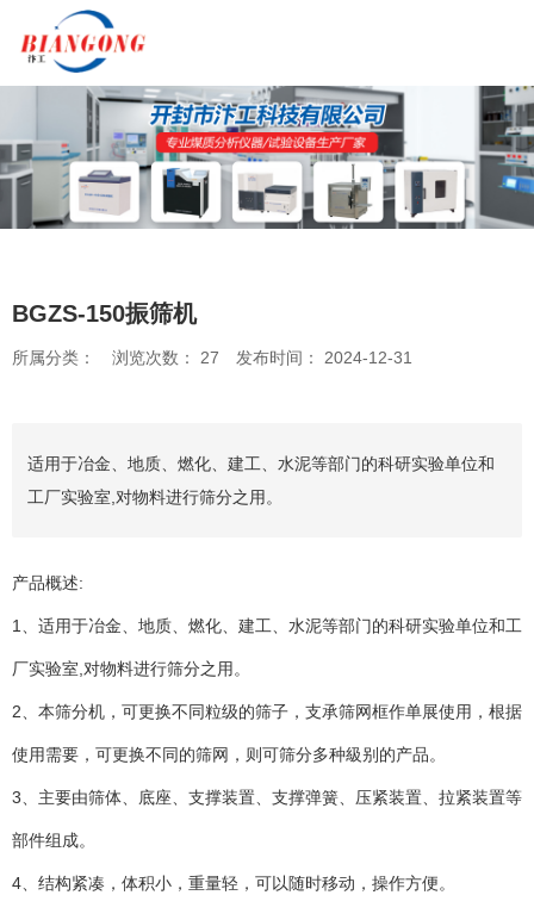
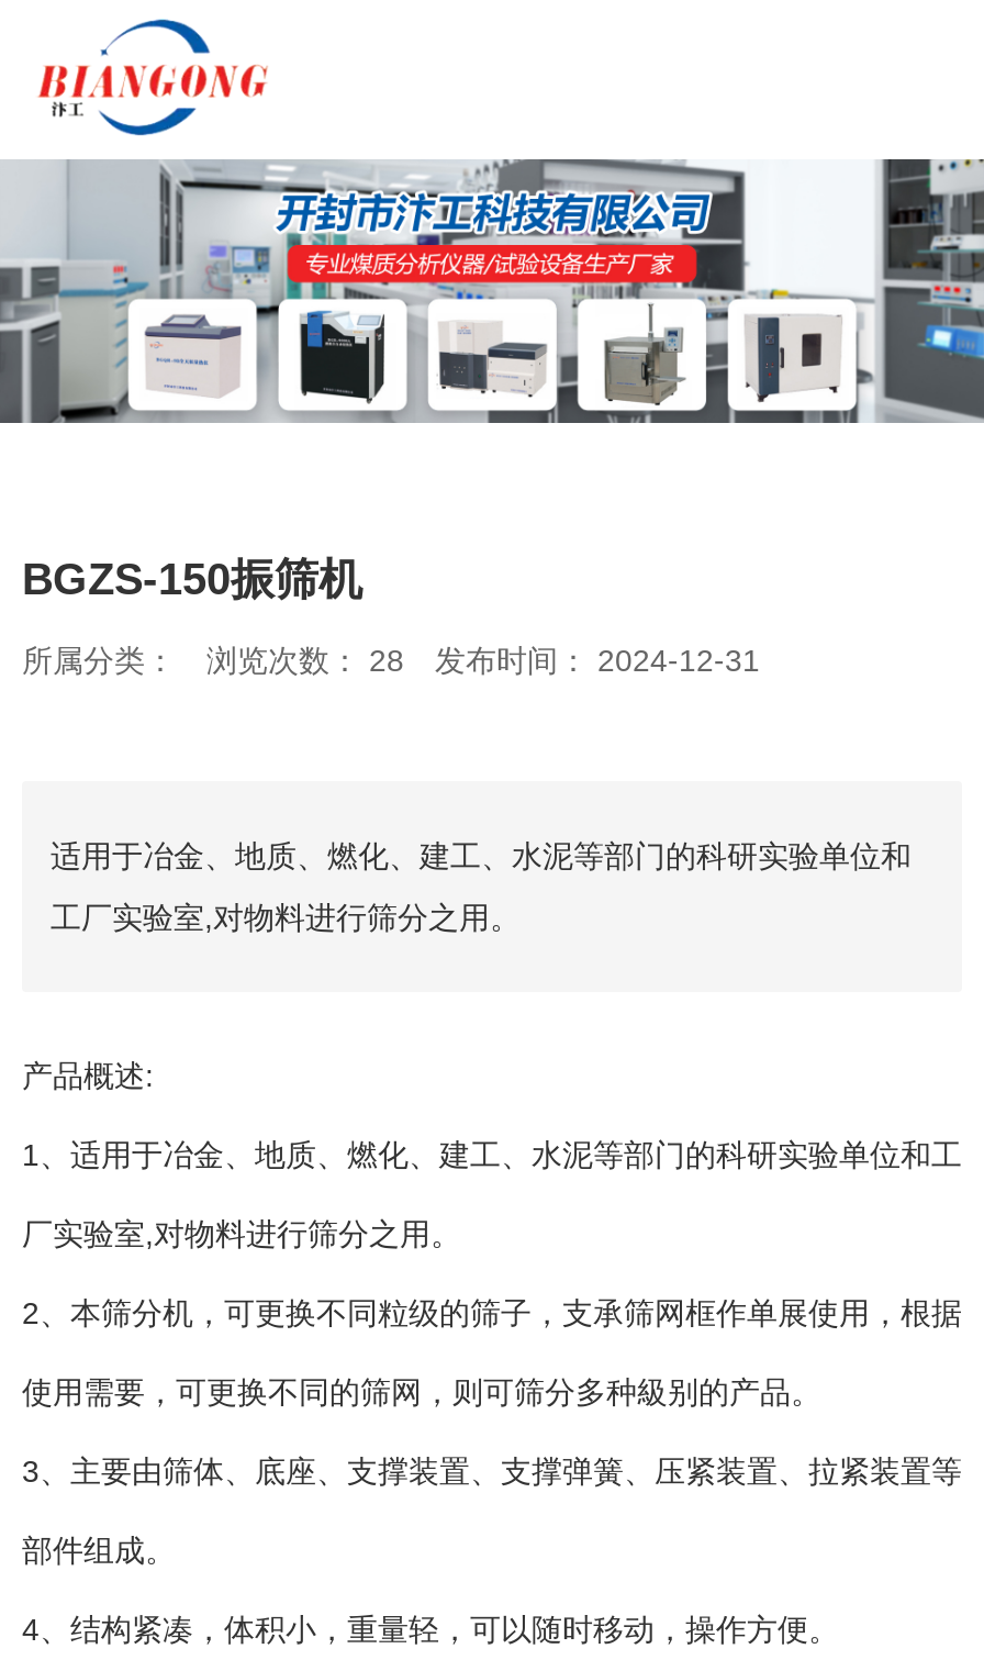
- 所属分类： 浏览次数：27 发布时间： 2024-12-31
+ 所属分类： 浏览次数：28 发布时间： 2024-12-31
